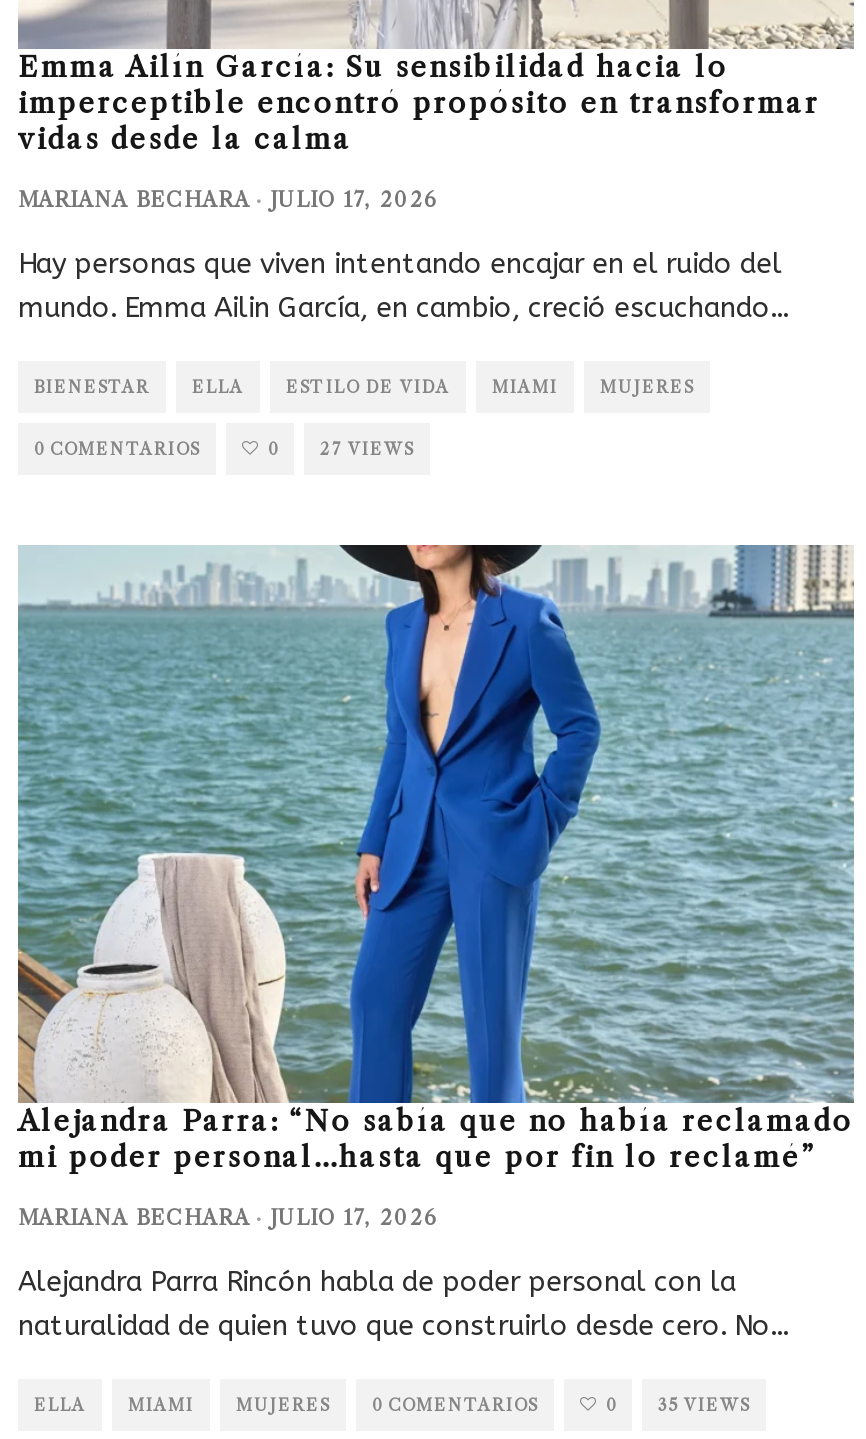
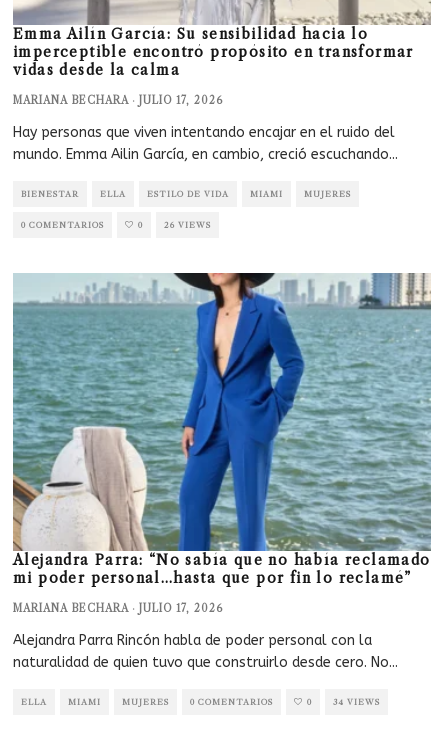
- 27 VIEWS
+ 26 VIEWS

- 35 VIEWS
+ 34 VIEWS
